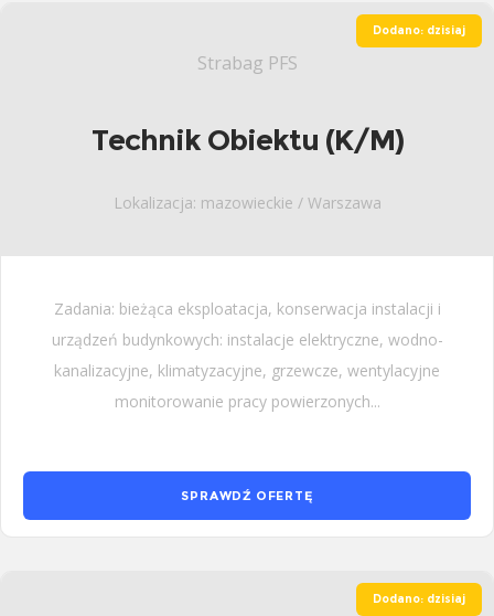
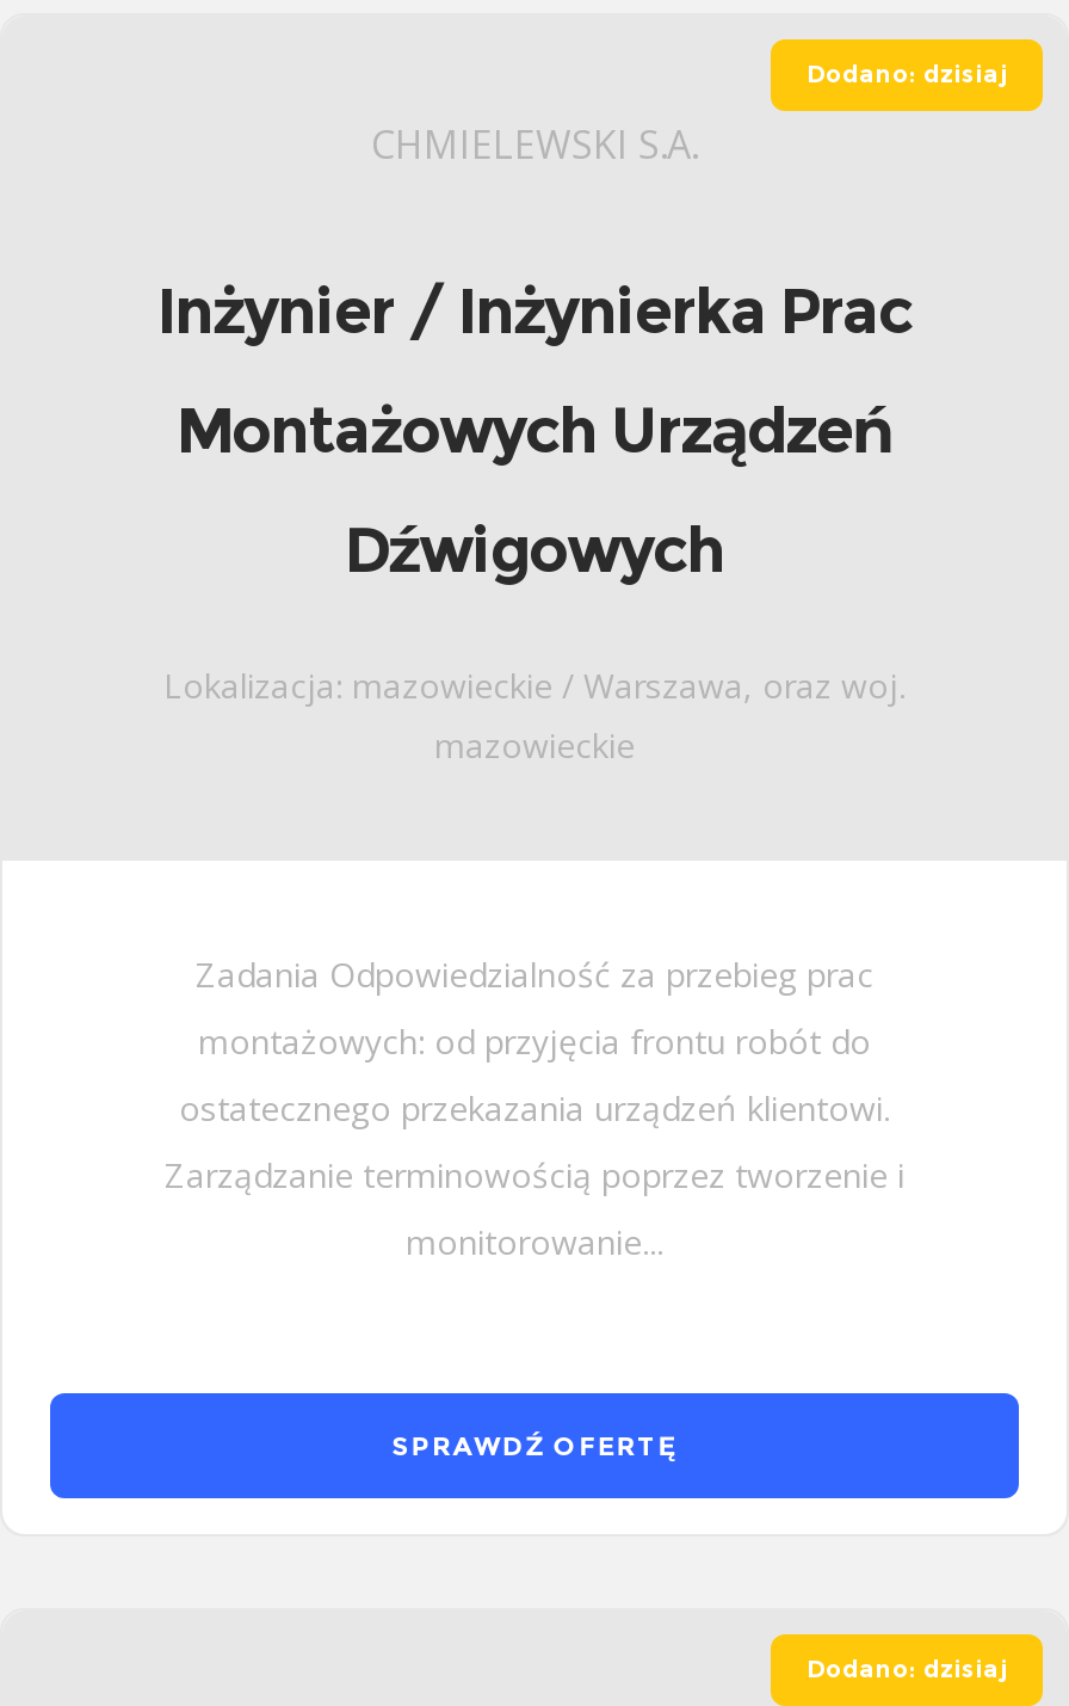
- Strabag PFS
- Technik Obiektu (K/M)
- Lokalizacja: mazowieckie / Warszawa
+ CHMIELEWSKI S.A.
+ Inżynier / Inżynierka Prac
+ Montażowych Urządzeń
+ Dźwigowych
+ Lokalizacja: mazowieckie / Warszawa, oraz woj.
+ mazowieckie

- Zadania: bieżąca eksploatacja, konserwacja instalacji i
- urządzeń budynkowych: instalacje elektryczne, wodno-
- kanalizacyjne, klimatyzacyjne, grzewcze, wentylacyjne
- monitorowanie pracy powierzonych...
+ Zadania Odpowiedzialność za przebieg prac
+ montażowych: od przyjęcia frontu robót do
+ ostatecznego przekazania urządzeń klientowi.
+ Zarządzanie terminowością poprzez tworzenie i
+ monitorowanie...
